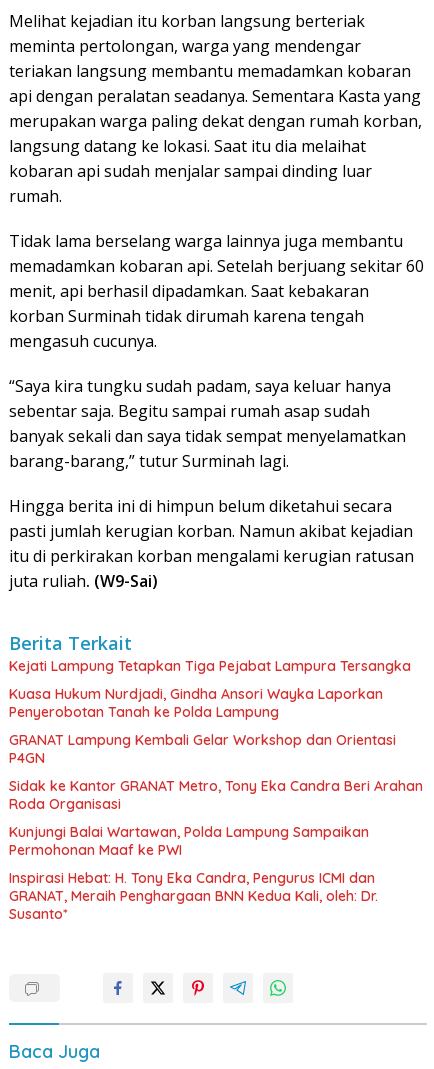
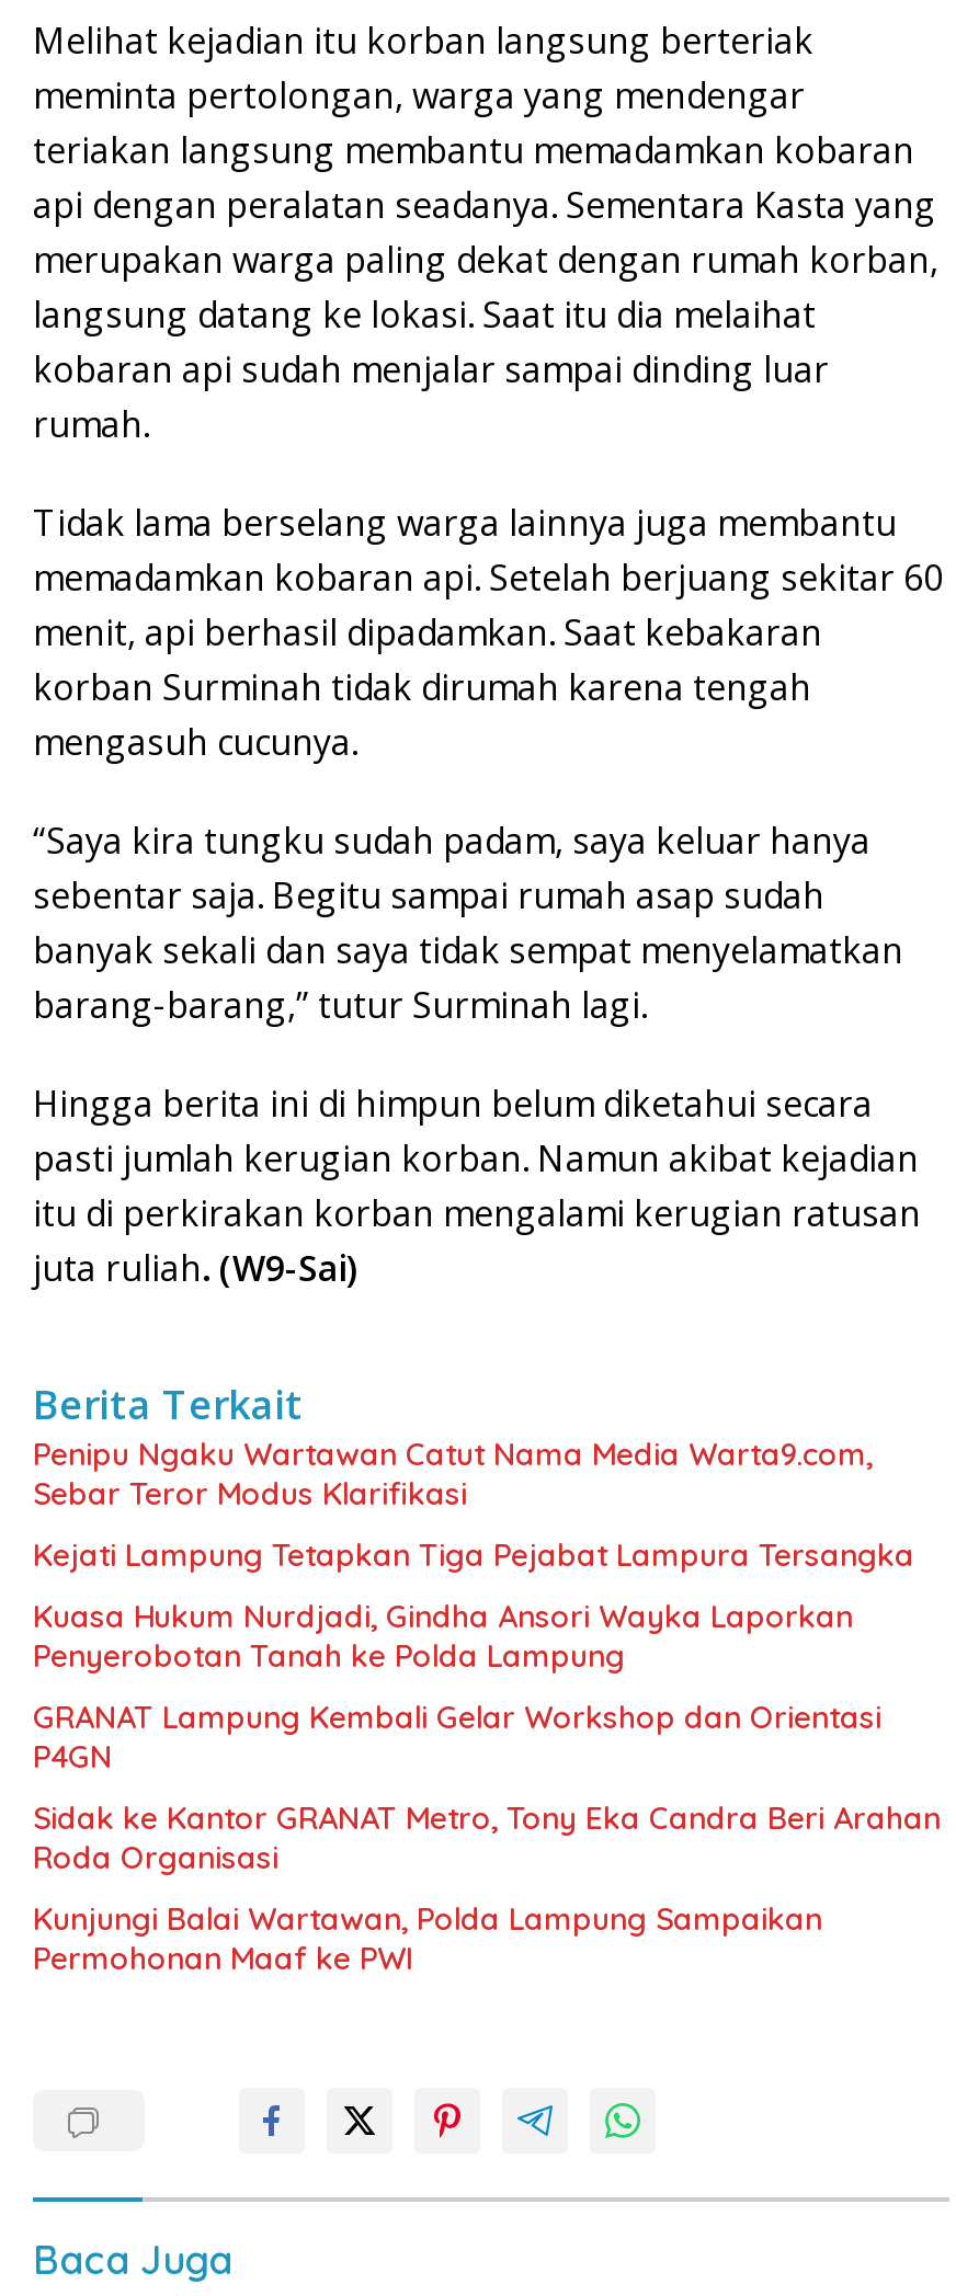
+ Penipu Ngaku Wartawan Catut Nama Media Warta9.com,
+ Sebar Teror Modus Klarifikasi

moved down: Kejati Lampung Tetapkan Tiga Pejabat Lampura Tersangka | Kuasa Hukum Nurdjadi, Gindha Ansori Wayka Laporkan | Penyerobotan Tanah ke Polda Lampung | ... | Kunjungi Balai Wartawan, Polda Lampung Sampaikan | Permohonan Maaf ke PWI

- Inspirasi Hebat: H. Tony Eka Candra, Pengurus ICMI dan
- GRANAT, Meraih Penghargaan BNN Kedua Kali, oleh: Dr.
- Susanto*
